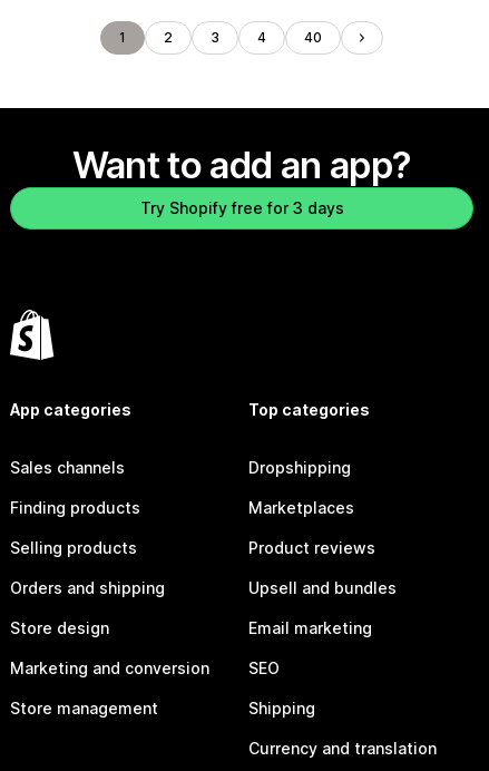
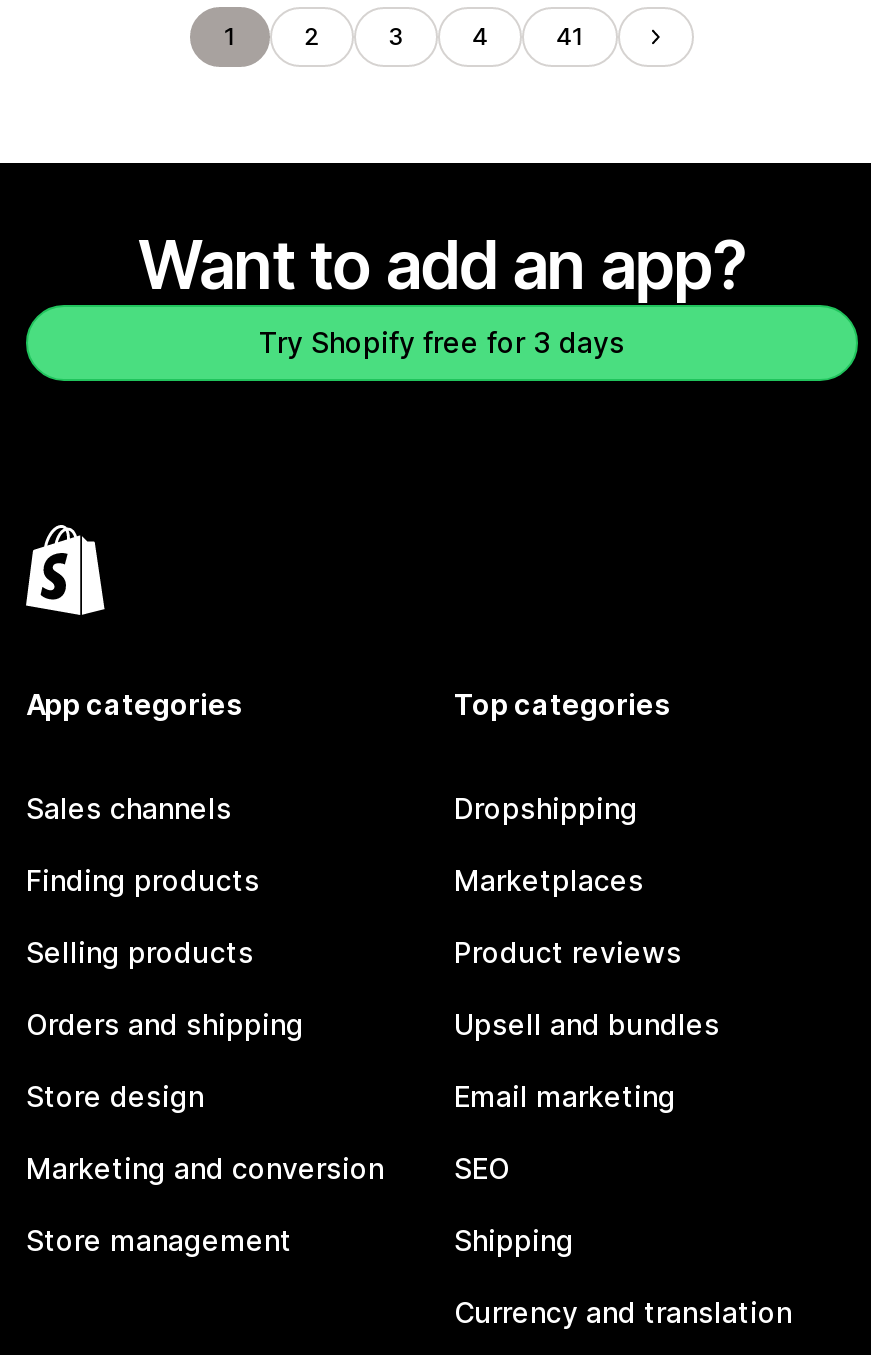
- 40
+ 41
